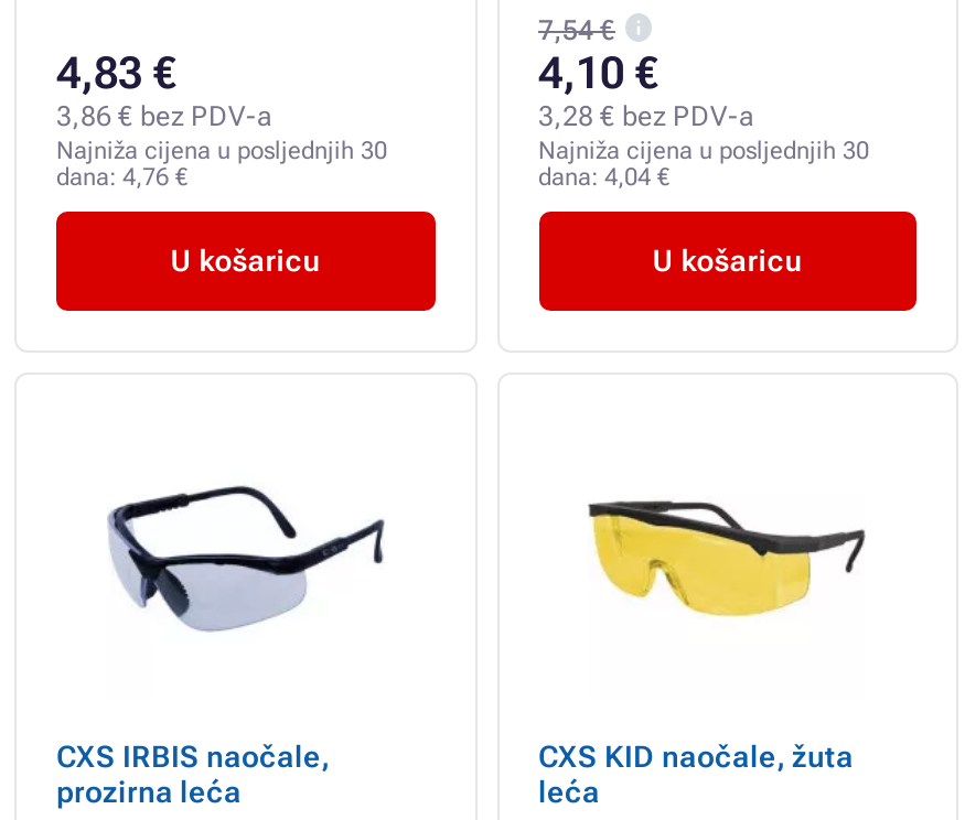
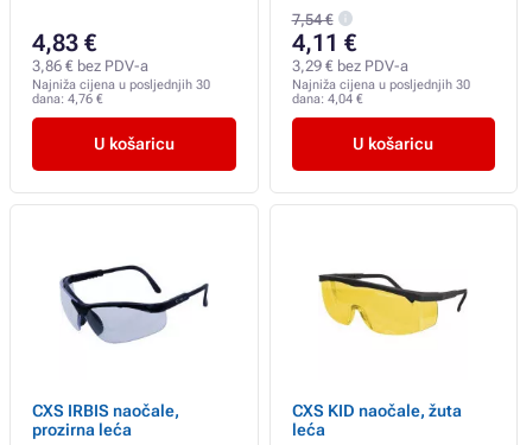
- 4,10 €
+ 4,11 €

- 3,28 € bez PDV-a
+ 3,29 € bez PDV-a
